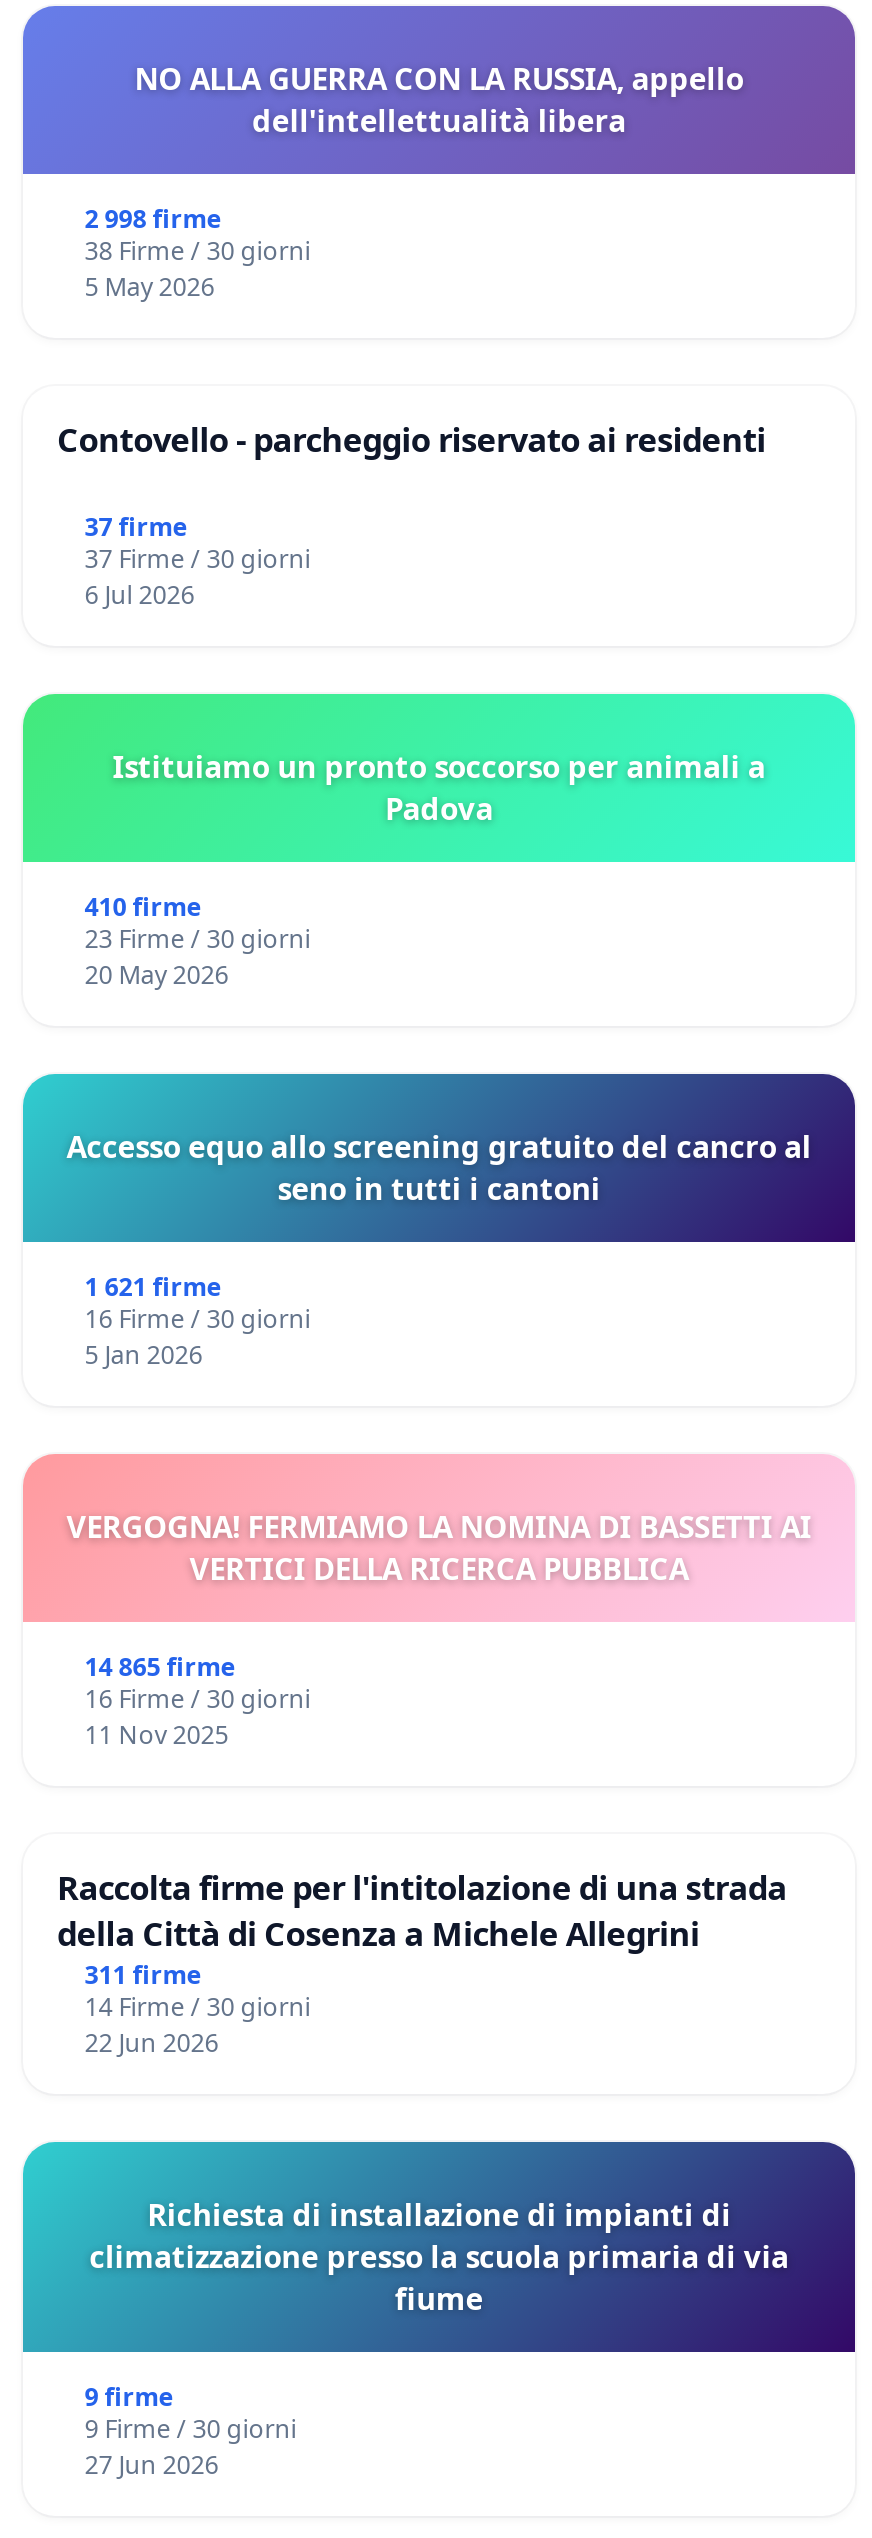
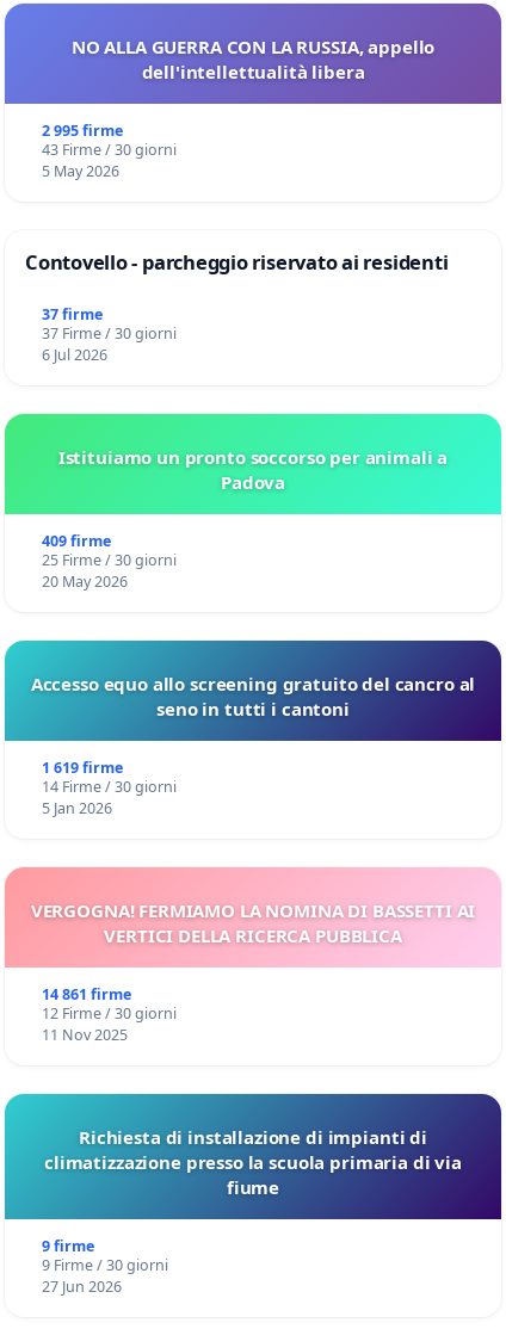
- 2 998 firme
+ 2 995 firme

- 38 Firme / 30 giorni
+ 43 Firme / 30 giorni

- 410 firme
+ 409 firme

- 23 Firme / 30 giorni
+ 25 Firme / 30 giorni

- 1 621 firme
+ 1 619 firme

- 16 Firme / 30 giorni
+ 14 Firme / 30 giorni

- 14 865 firme
+ 14 861 firme

- 16 Firme / 30 giorni
+ 12 Firme / 30 giorni

- Raccolta firme per l'intitolazione di una strada
- della Città di Cosenza a Michele Allegrini
- 311 firme
- 14 Firme / 30 giorni
- 22 Jun 2026
